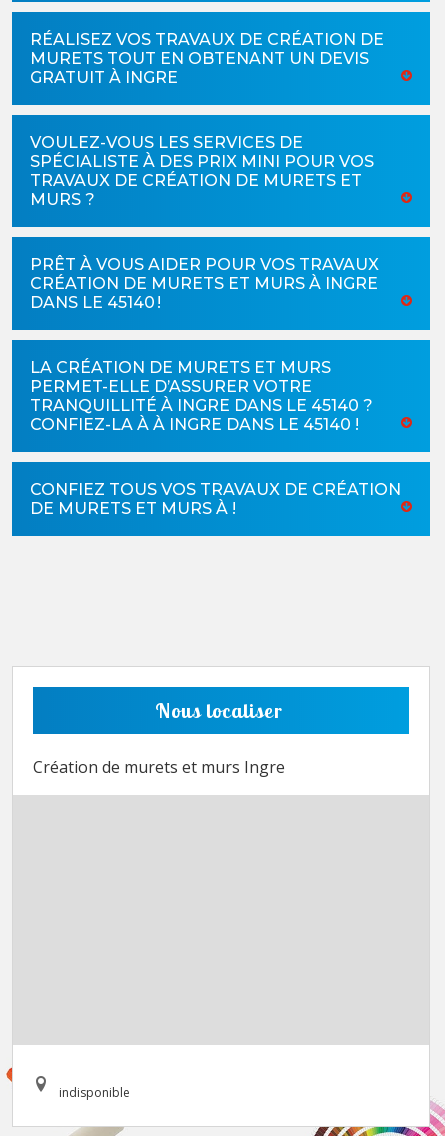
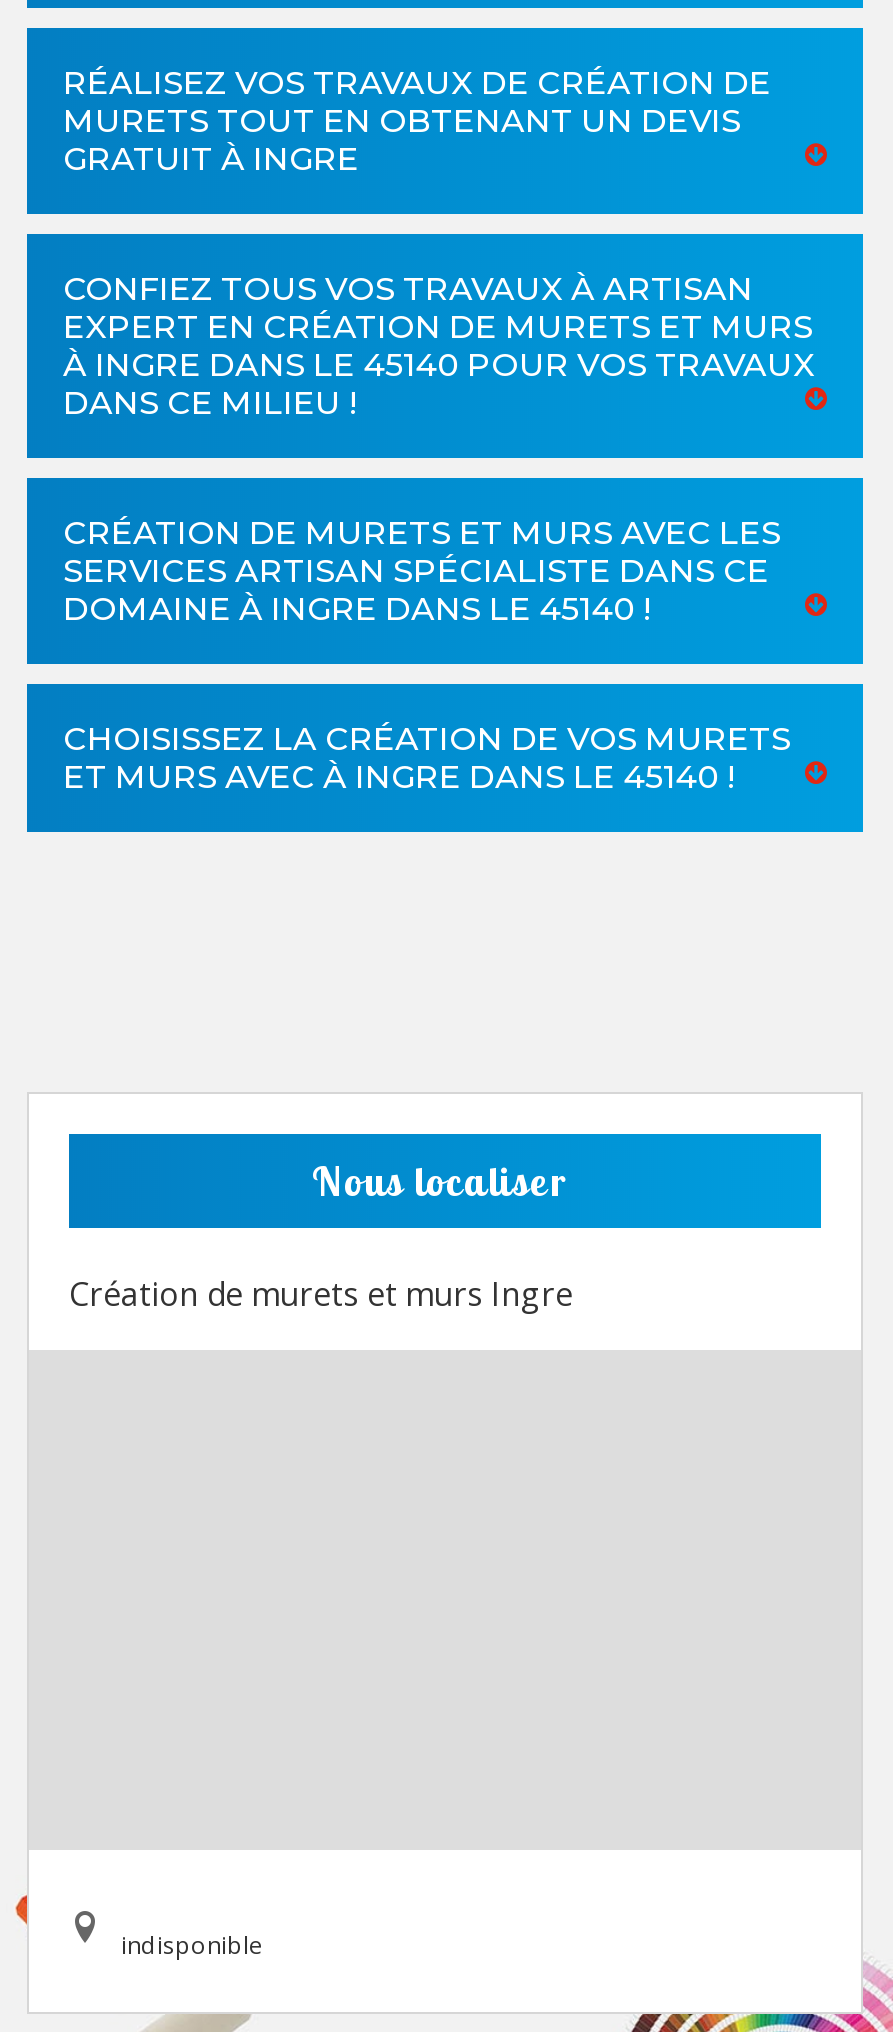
- VOULEZ-VOUS LES SERVICES DE
- SPÉCIALISTE À DES PRIX MINI POUR VOS
- TRAVAUX DE CRÉATION DE MURETS ET
- MURS ?
- PRÊT À VOUS AIDER POUR VOS TRAVAUX
- CRÉATION DE MURETS ET MURS À INGRE
- DANS LE 45140 !
- LA CRÉATION DE MURETS ET MURS
- PERMET-ELLE D’ASSURER VOTRE
- TRANQUILLITÉ À INGRE DANS LE 45140 ?
- CONFIEZ-LA À À INGRE DANS LE 45140 !
- CONFIEZ TOUS VOS TRAVAUX DE CRÉATION
- DE MURETS ET MURS À !
+ CONFIEZ TOUS VOS TRAVAUX À ARTISAN
+ EXPERT EN CRÉATION DE MURETS ET MURS
+ À INGRE DANS LE 45140 POUR VOS TRAVAUX
+ DANS CE MILIEU !
+ CRÉATION DE MURETS ET MURS AVEC LES
+ SERVICES ARTISAN SPÉCIALISTE DANS CE
+ DOMAINE À INGRE DANS LE 45140 !
+ CHOISISSEZ LA CRÉATION DE VOS MURETS
+ ET MURS AVEC À INGRE DANS LE 45140 !
